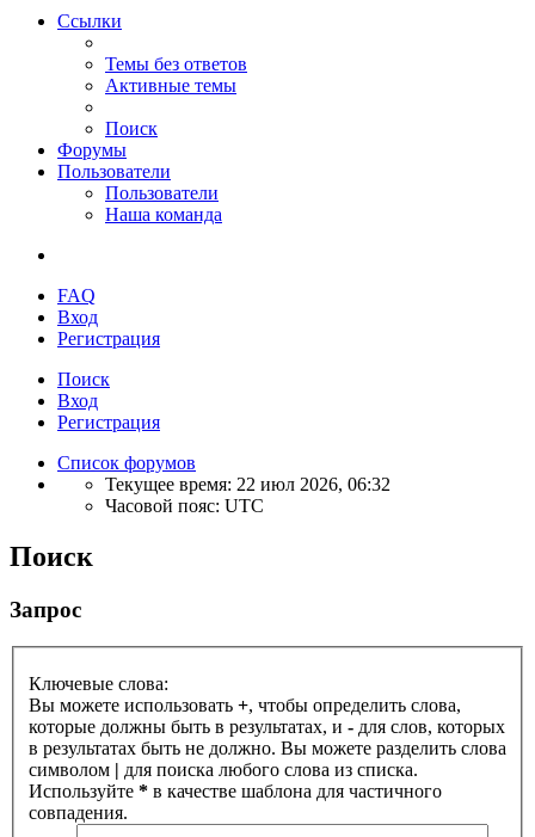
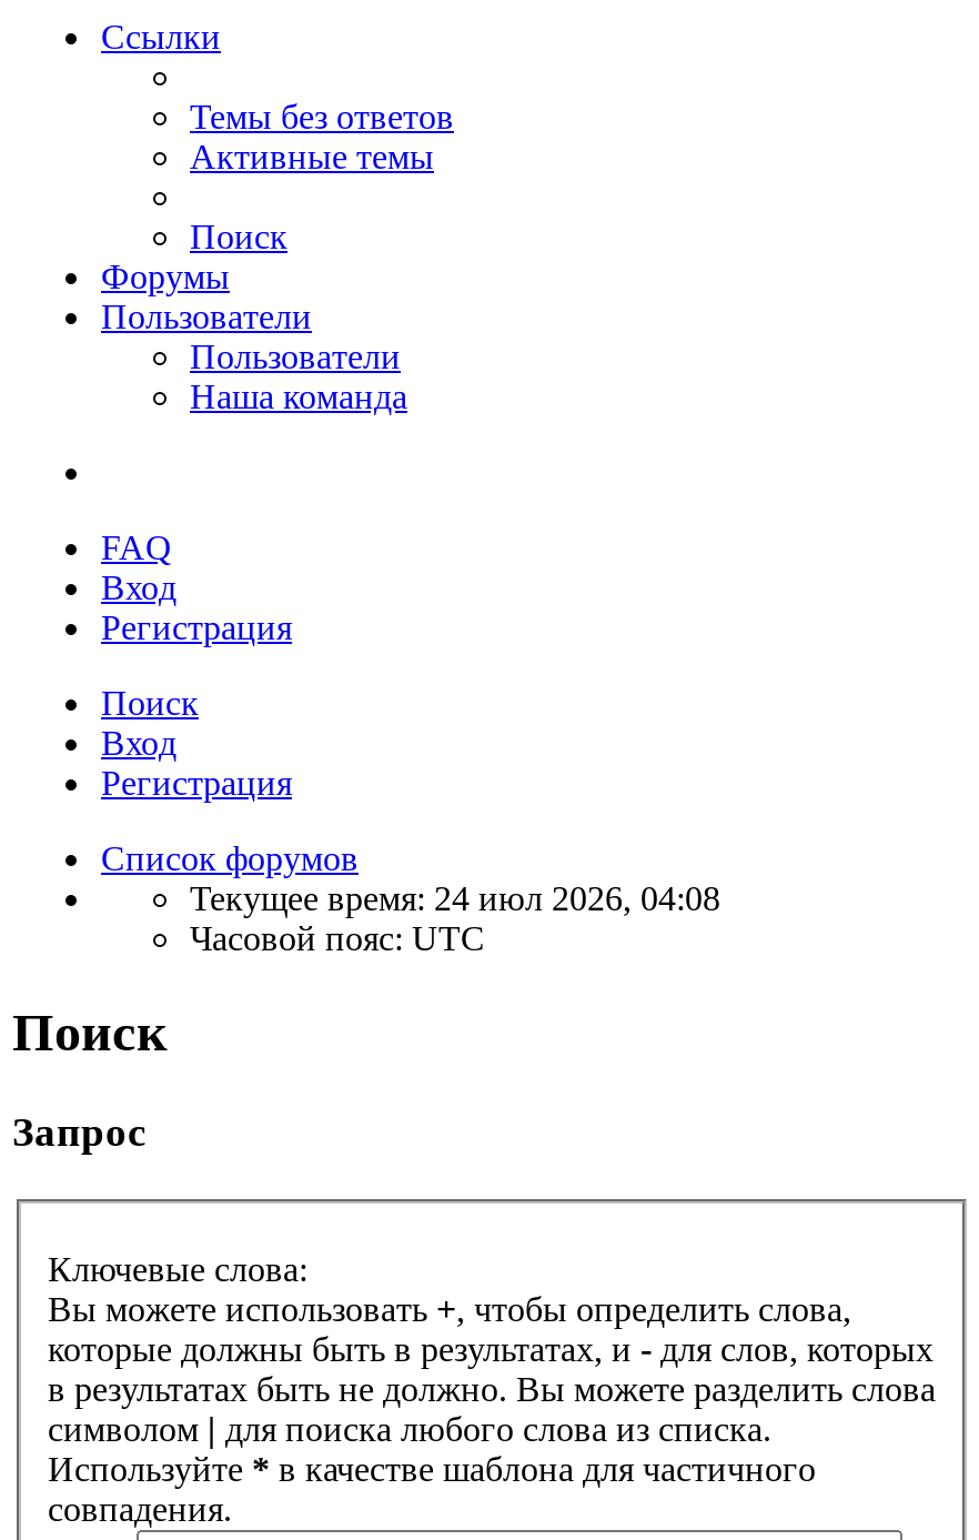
- Текущее время: 22 июл 2026, 06:32
+ Текущее время: 24 июл 2026, 04:08
